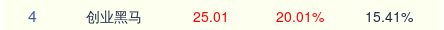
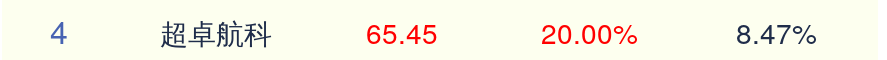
- 创业黑马
- 25.01
- 20.01%
- 15.41%
+ 超卓航科
+ 65.45
+ 20.00%
+ 8.47%
